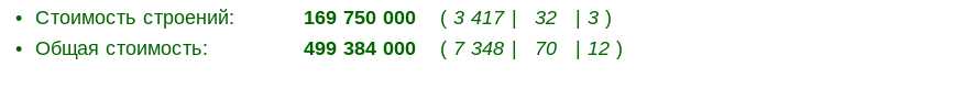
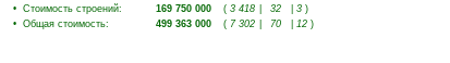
- 169 750 000 (3 417 32 3 )
+ 169 750 000 (3 418 32 3 )

- 499 384 000
+ 499 363 000

- (7 348
+ (7 302
